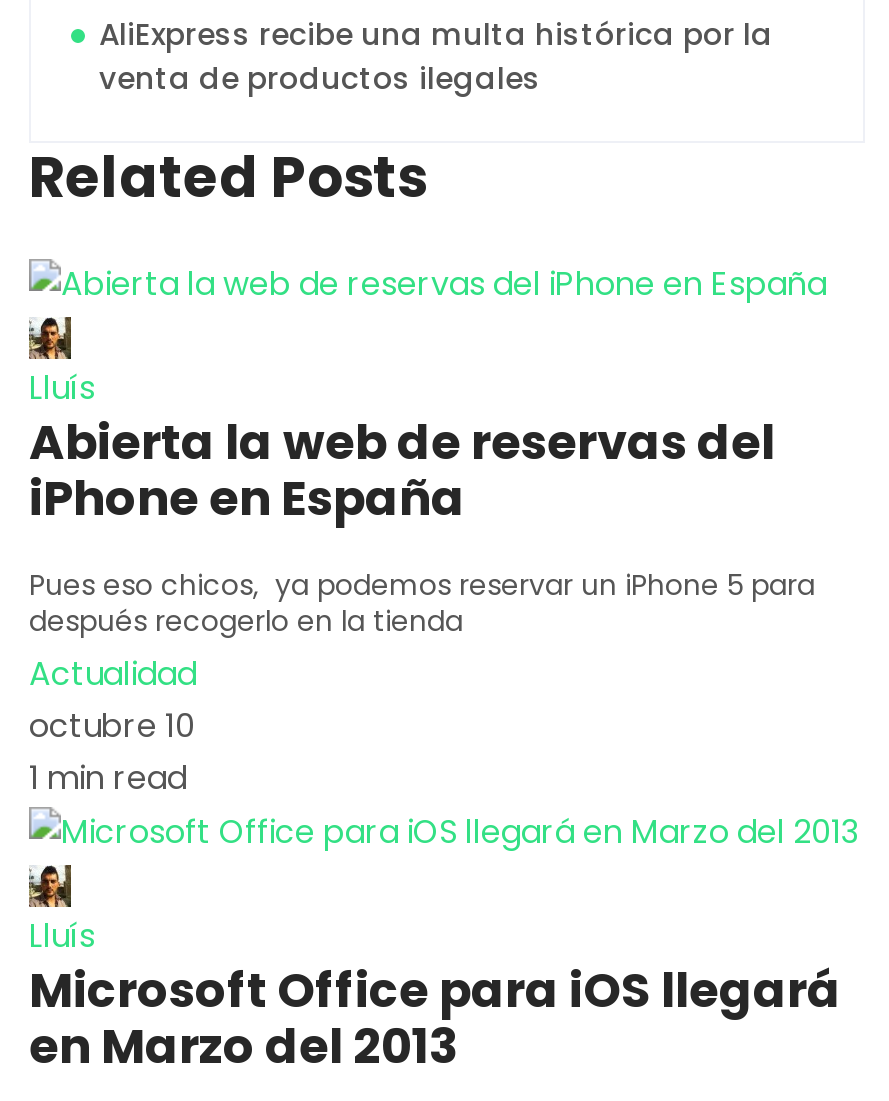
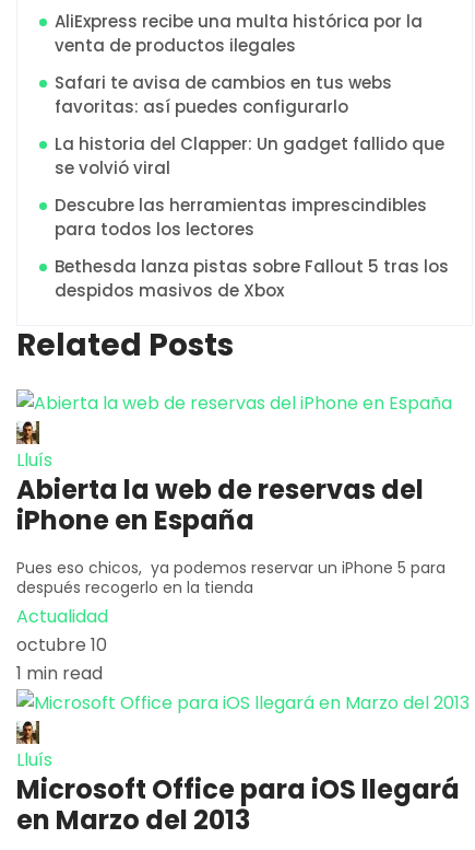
+ Safari te avisa de cambios en tus webs
+ favoritas: así puedes configurarlo
+ La historia del Clapper: Un gadget fallido que
+ se volvió viral
+ Descubre las herramientas imprescindibles
+ para todos los lectores
+ Bethesda lanza pistas sobre Fallout 5 tras los
+ despidos masivos de Xbox
